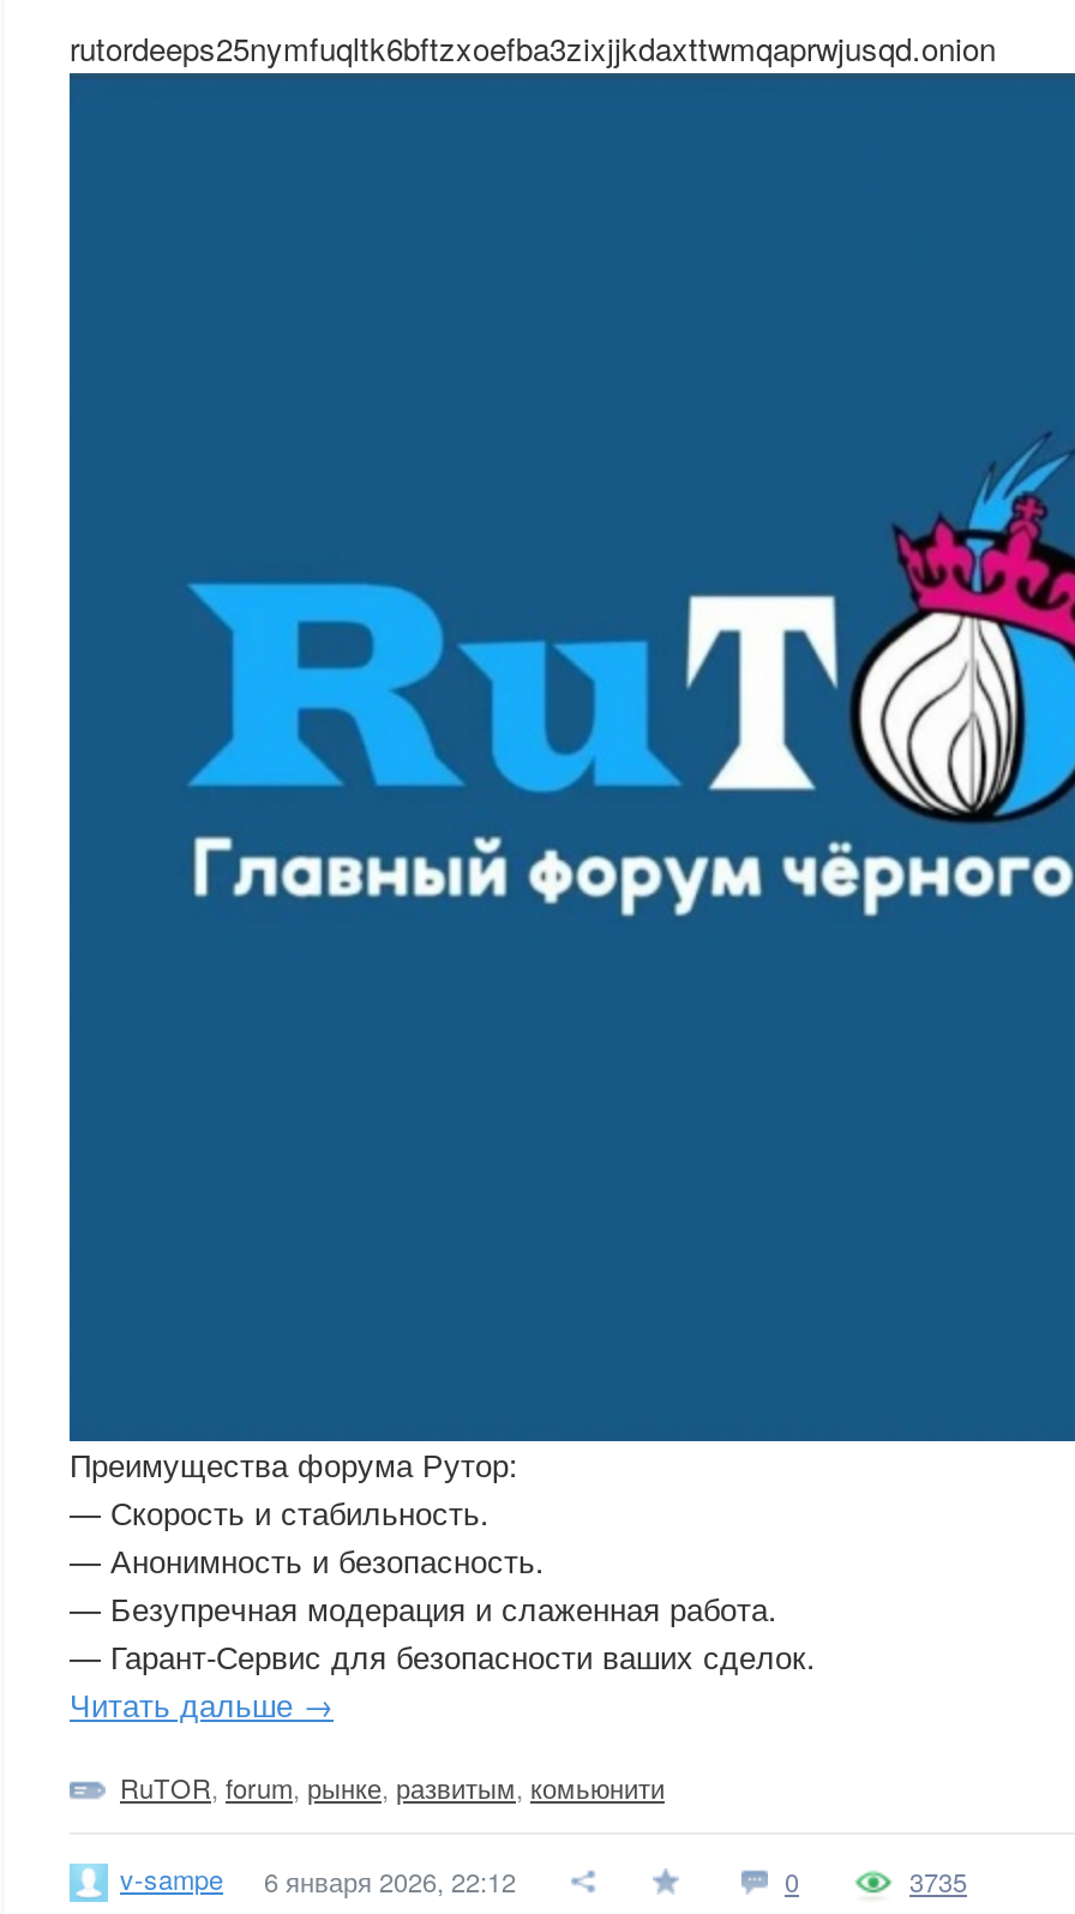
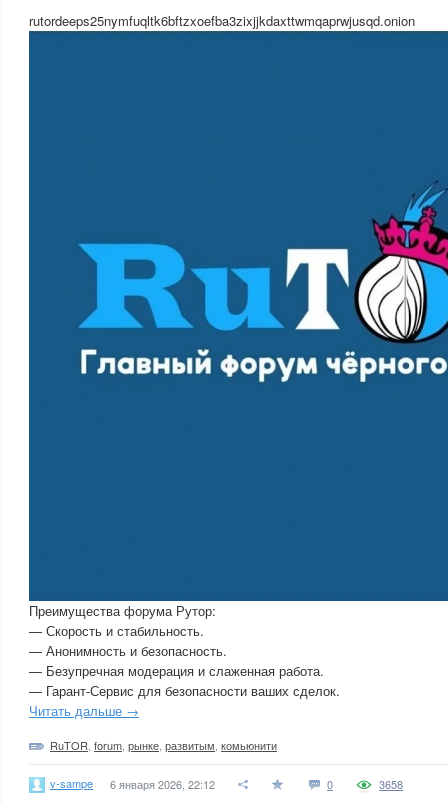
- 3735
+ 3658
